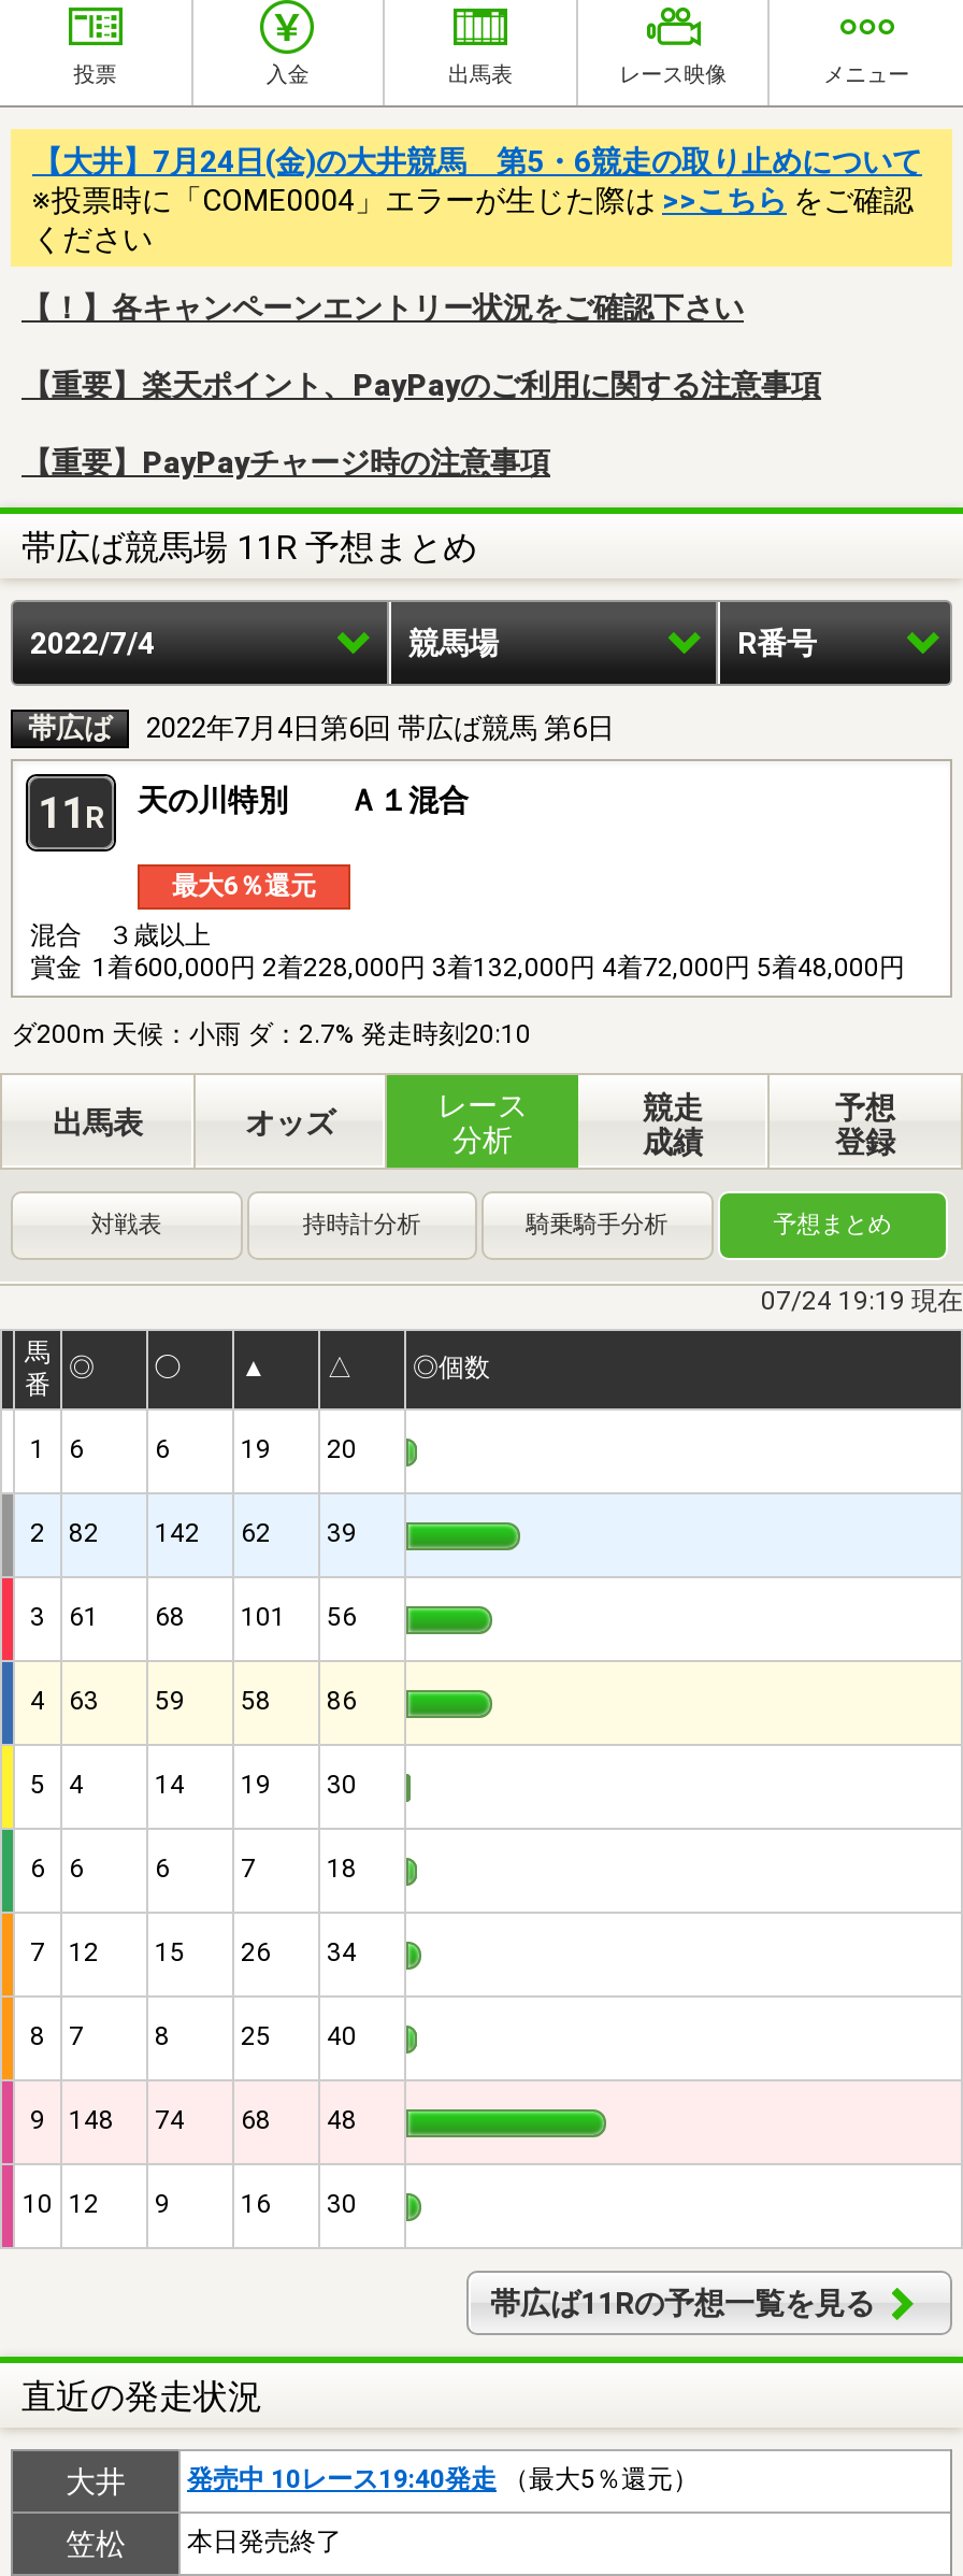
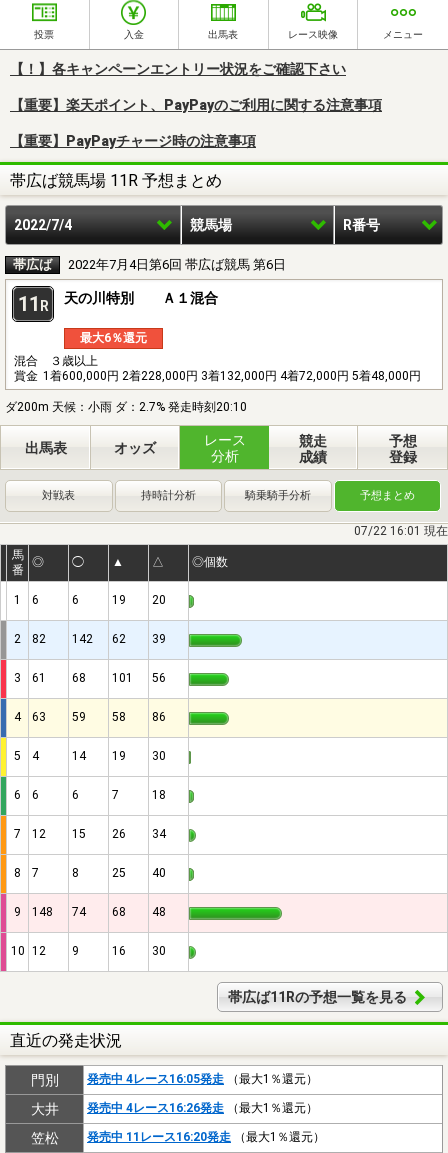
- 【大井】7月24日(金)の大井競馬 第5・6競走の取り止めについて
- ※投票時に「COME0004」エラーが生じた際は>>こちらをご確認
- ください

moved up: 【！】各キャンペーンエントリー状況をご確認下さい | 【重要】楽天ポイント、PayPayのご利用に関する注意事項 | 【重要】PayPayチャージ時の注意事項 | ... | 騎乗騎手分析 | 予想まとめ

- 07/24 19:19 現在
+ 07/22 16:01 現在

moved up: 馬 | 番 | 1 | ... | 帯広ば11Rの予想一覧を見る | 直近の発走状況

+ 門別
+ 発売中 4レース16:05発走（最大1％還元）

- 発売中 10レース19:40発走（最大5％還元）
+ 発売中 4レース16:26発走（最大1％還元）

- 本日発売終了
+ 発売中 11レース16:20発走（最大1％還元）
